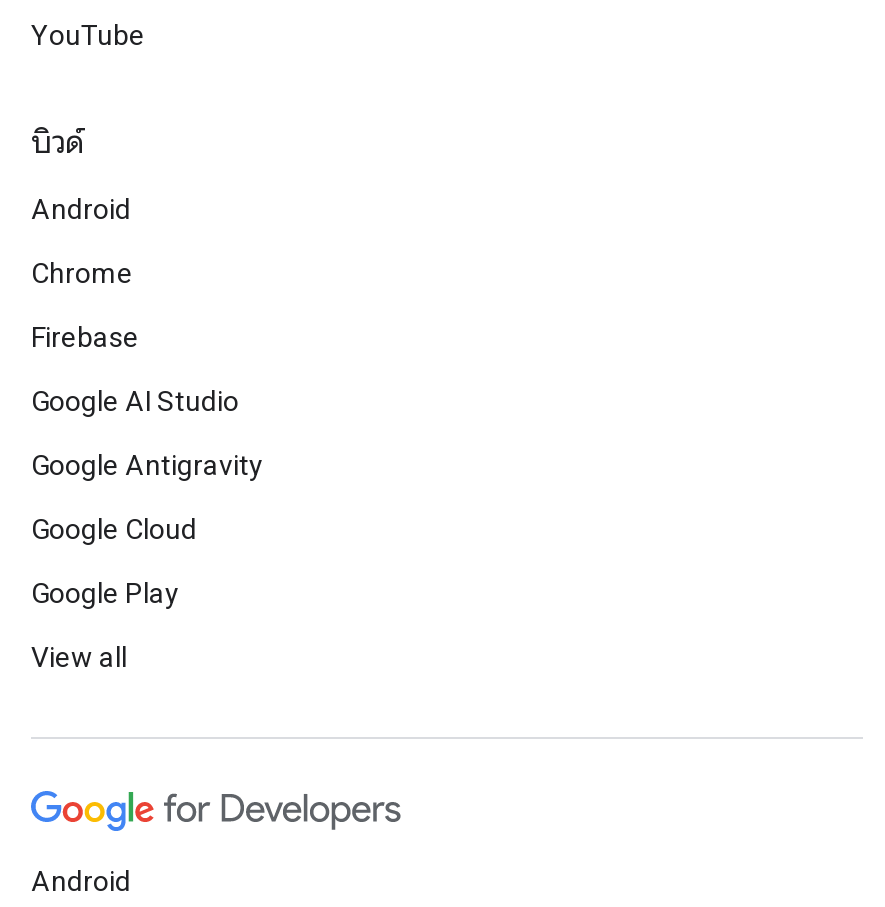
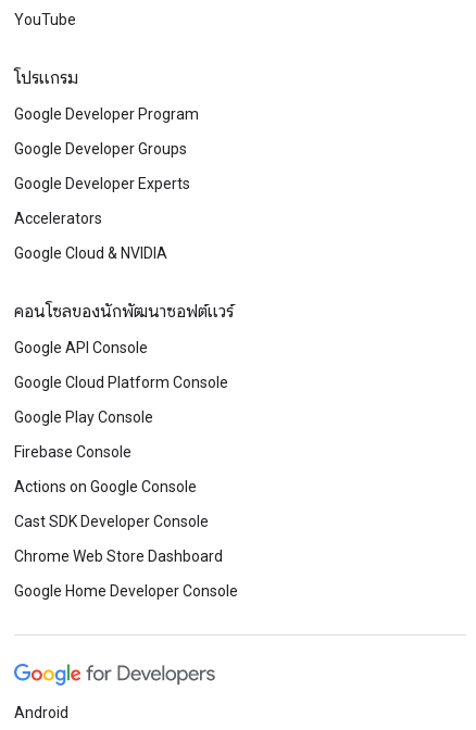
- บิวด์
- Android
- Chrome
- Firebase
- Google AI Studio
- Google Antigravity
- Google Cloud
- Google Play
- View all
+ โปรแกรม
+ Google Developer Program
+ Google Developer Groups
+ Google Developer Experts
+ Accelerators
+ Google Cloud & NVIDIA
+ คอนโซลของนักพัฒนาซอฟต์แวร์
+ Google API Console
+ Google Cloud Platform Console
+ Google Play Console
+ Firebase Console
+ Actions on Google Console
+ Cast SDK Developer Console
+ Chrome Web Store Dashboard
+ Google Home Developer Console
